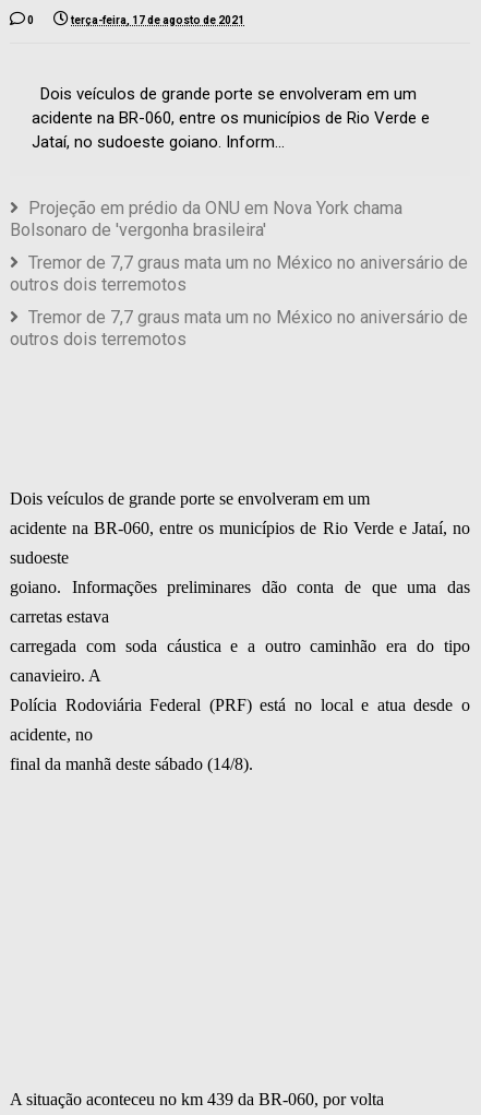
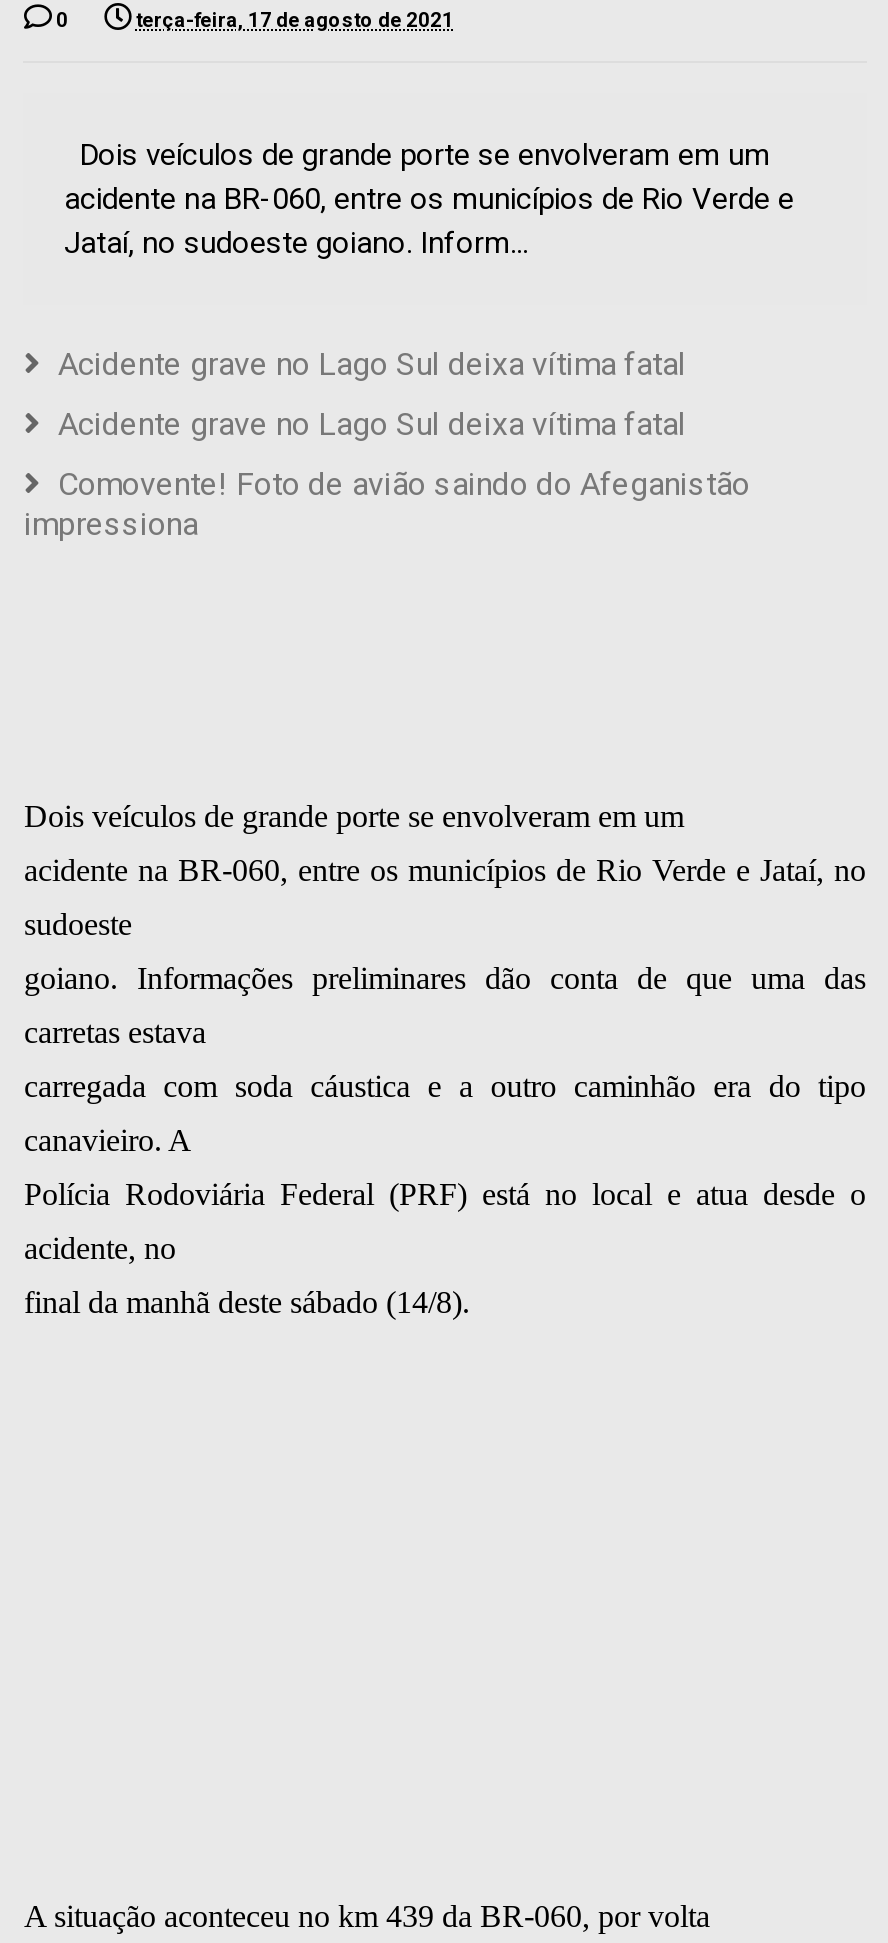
- Projeção em prédio da ONU em Nova York chama
- Bolsonaro de 'vergonha brasileira'
+ Acidente grave no Lago Sul deixa vítima fatal

- Tremor de 7,7 graus mata um no México no aniversário de
- outros dois terremotos
+ Acidente grave no Lago Sul deixa vítima fatal

- Tremor de 7,7 graus mata um no México no aniversário de
- outros dois terremotos
+ Comovente! Foto de avião saindo do Afeganistão
+ impressiona
